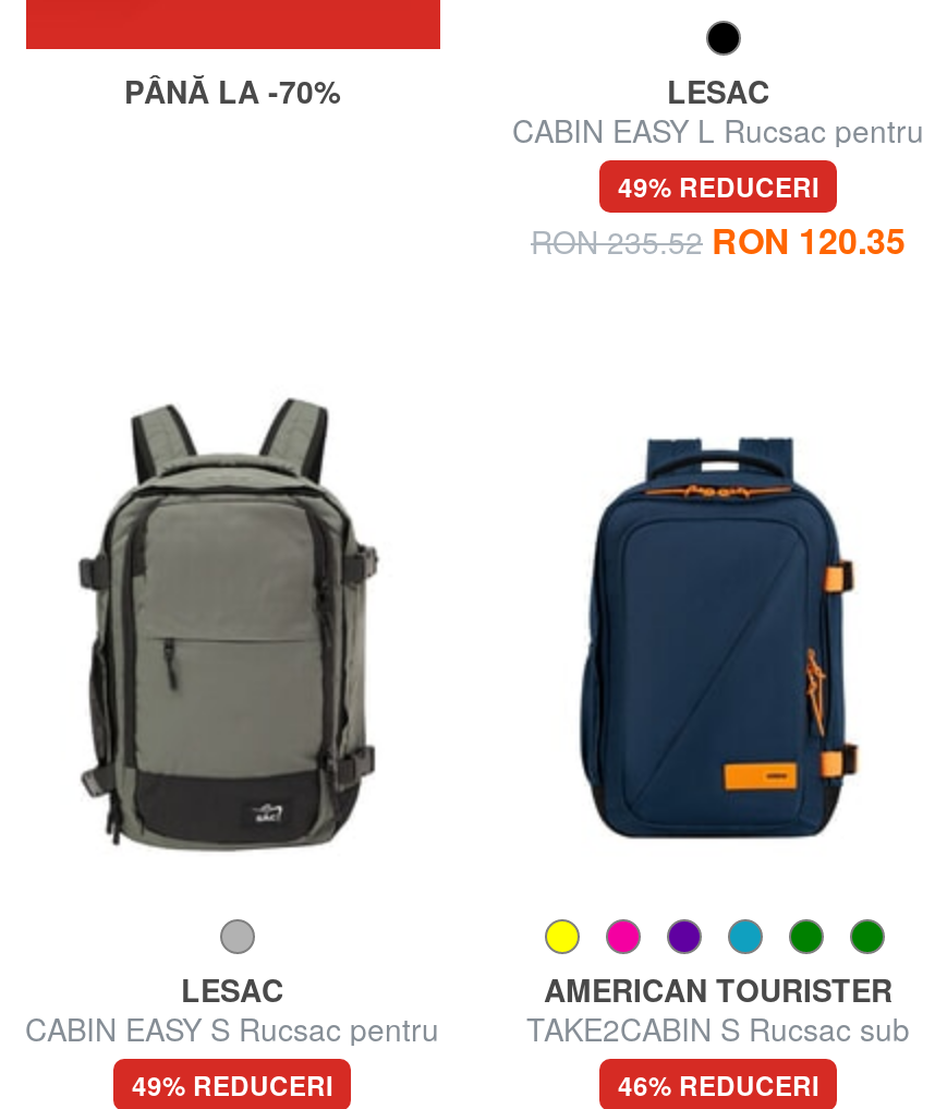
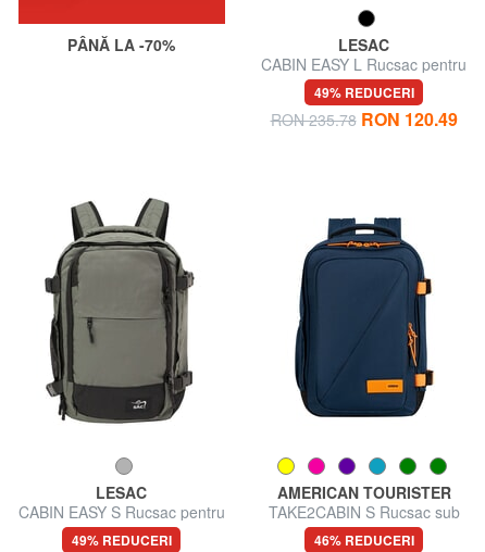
- RON 235.52 RON 120.35
+ RON 235.78 RON 120.49
